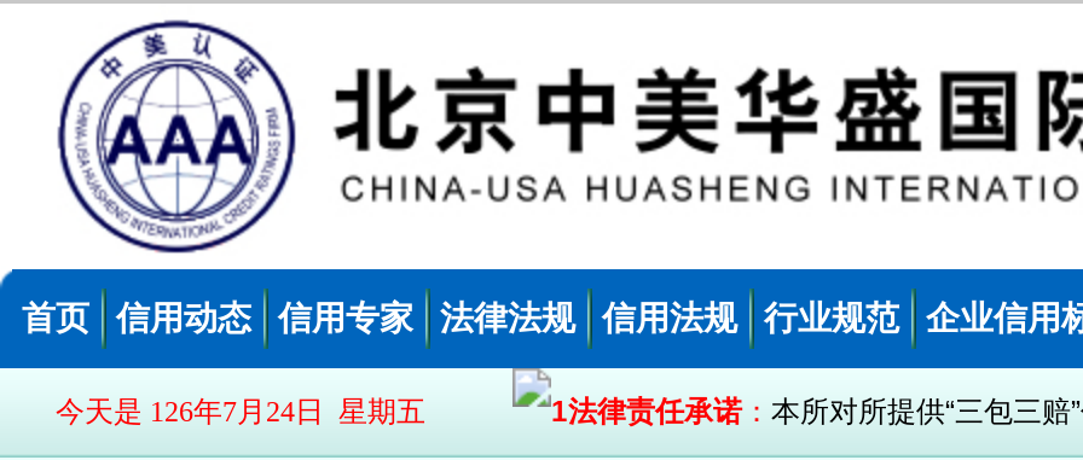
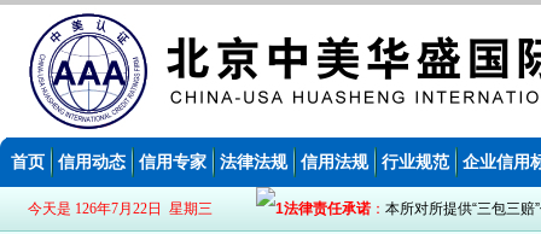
- 今天是 126年7月24日 星期五
+ 今天是 126年7月22日 星期三
